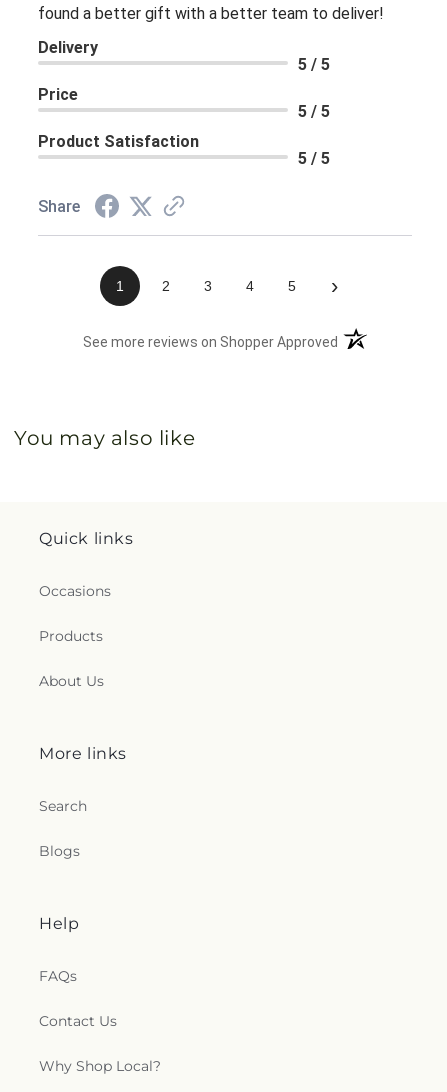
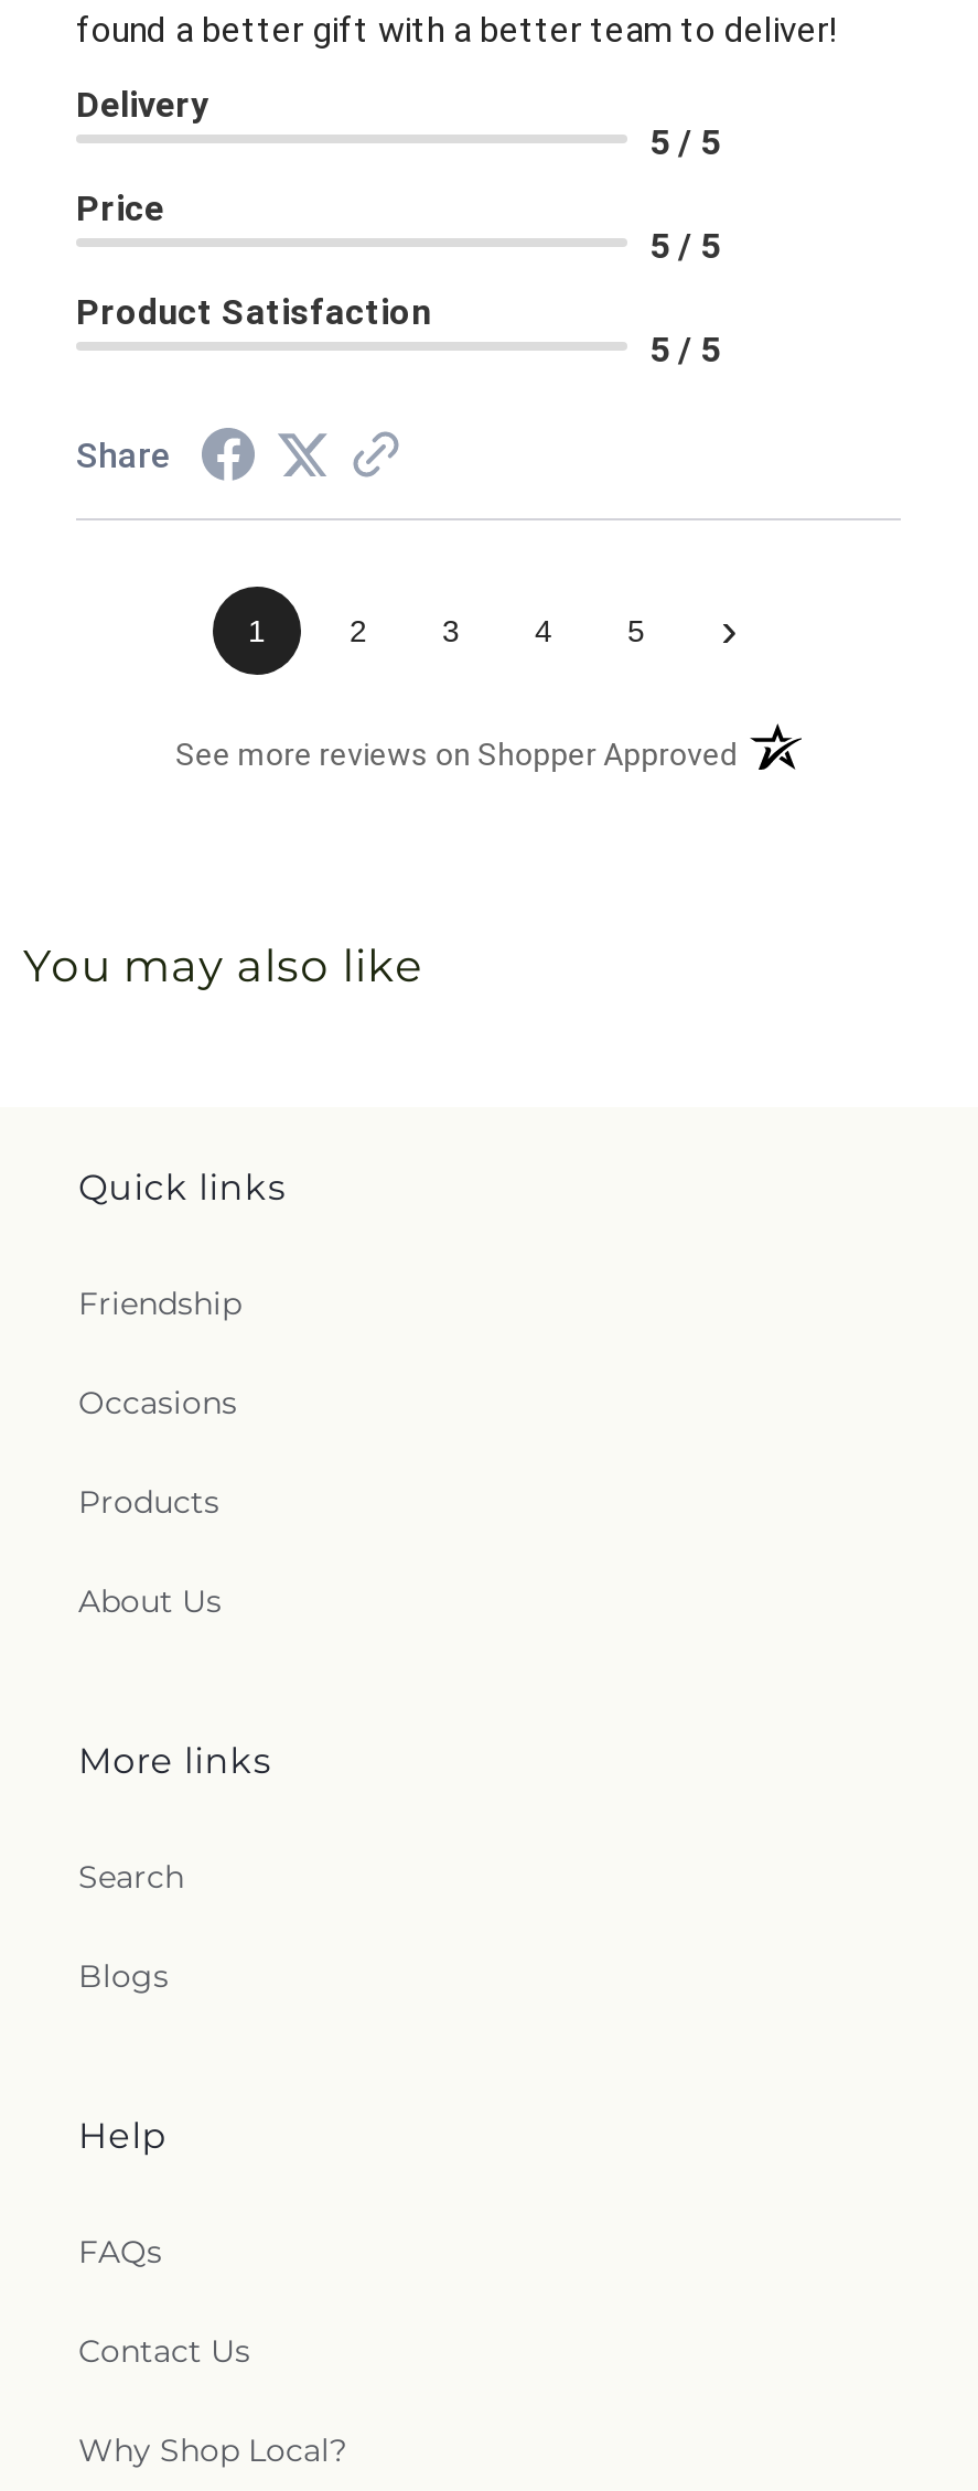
+ Friendship
